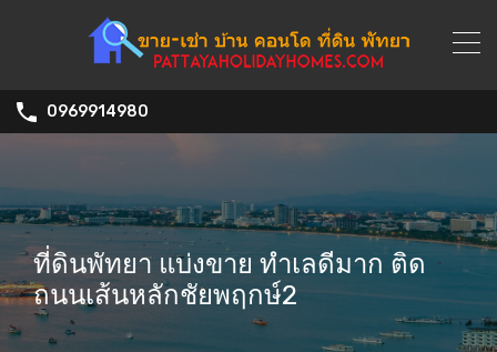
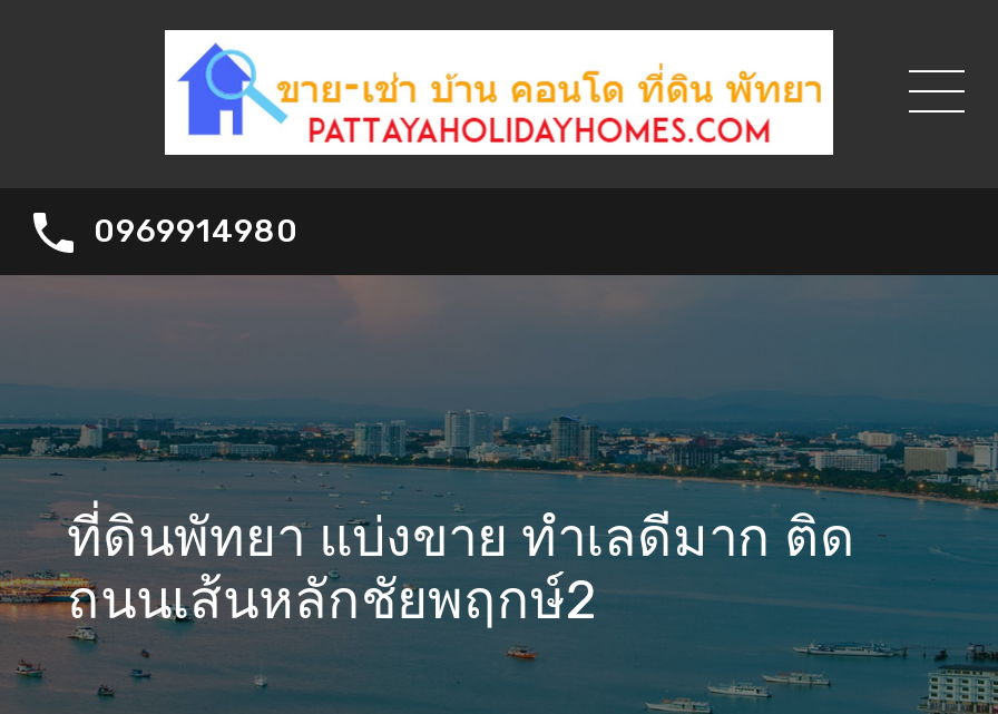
- [image]
+ [image]
